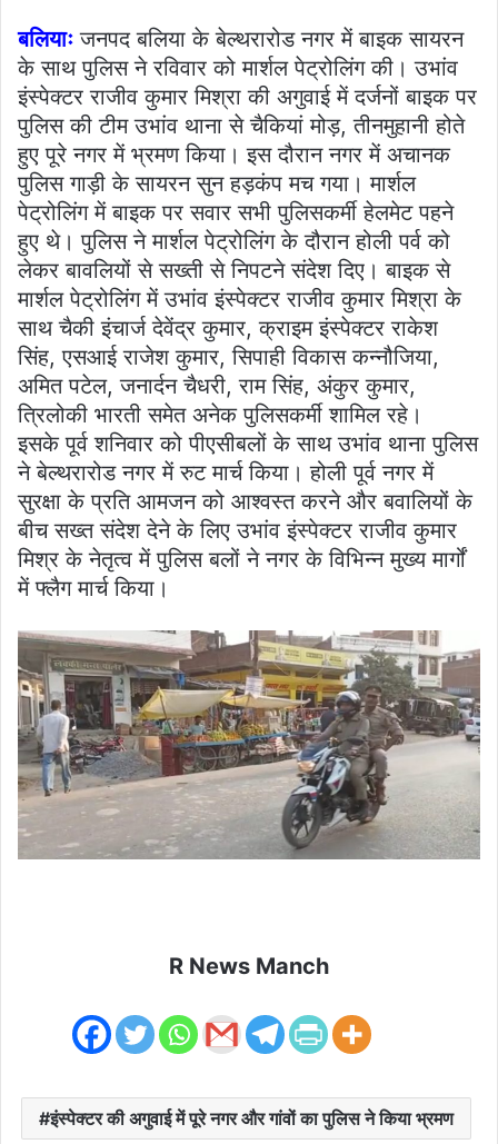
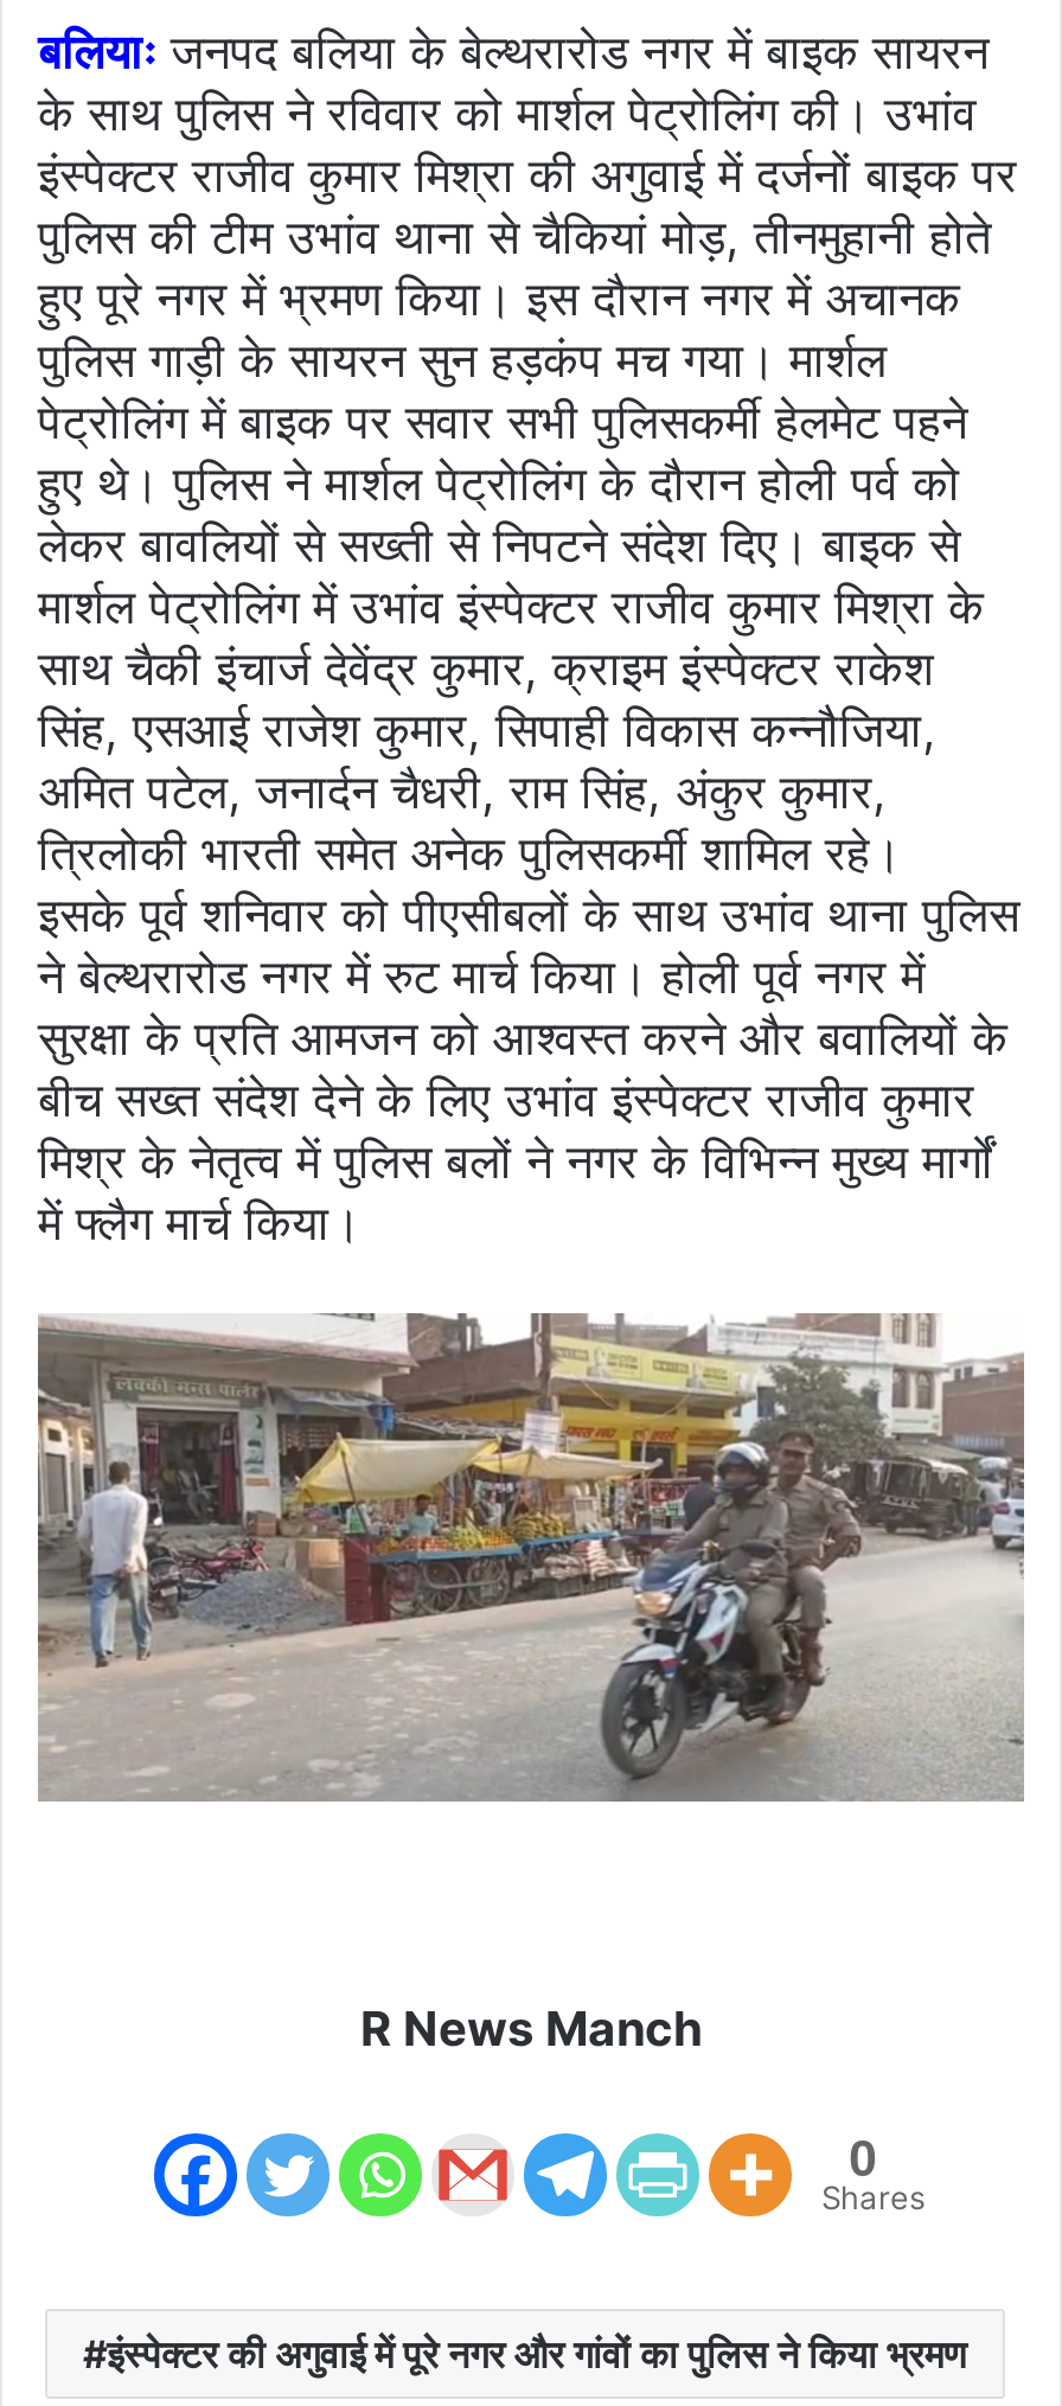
+ 0
+ Shares
